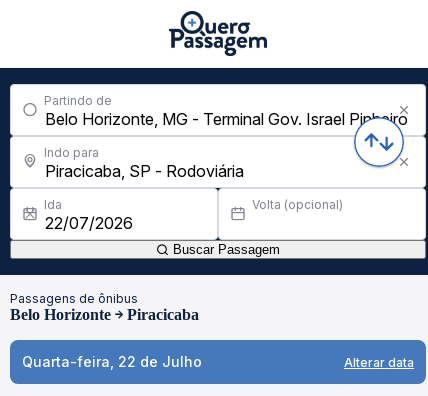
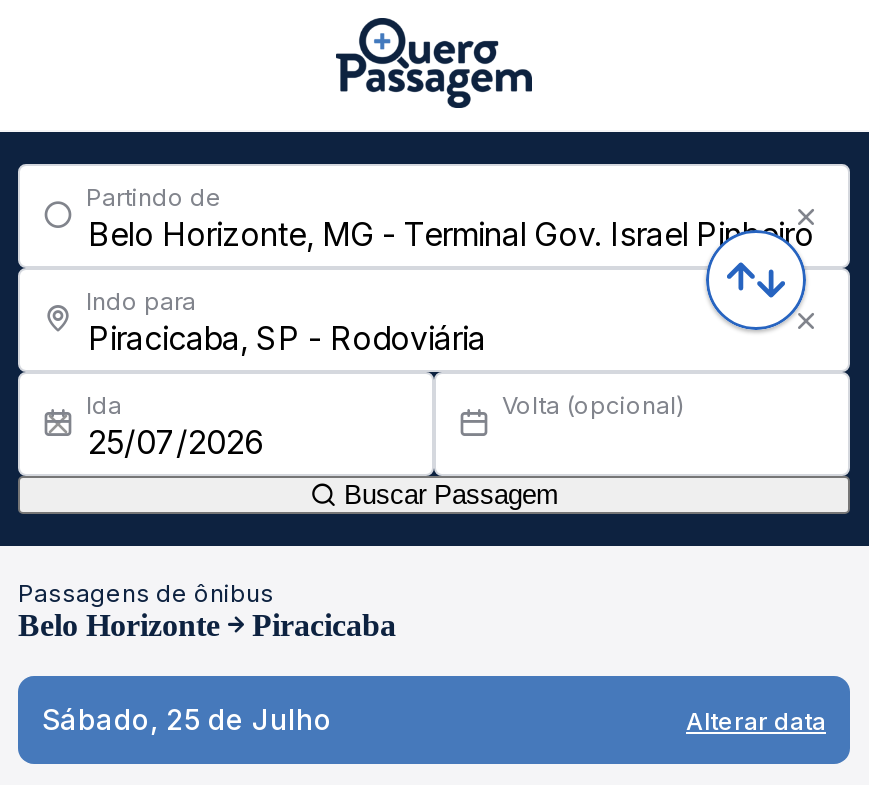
- Quarta-feira, 22 de Julho
+ Sábado, 25 de Julho
